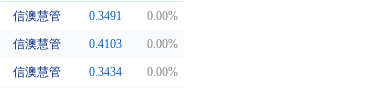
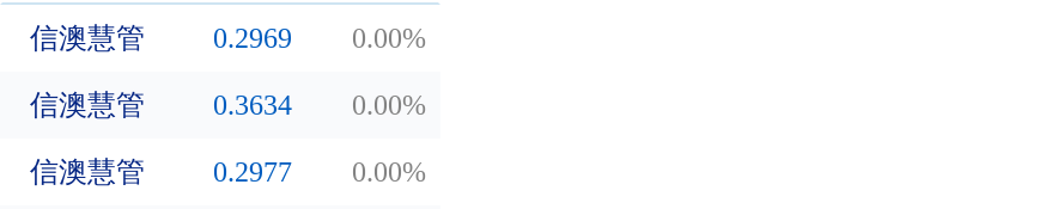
- 0.3491 0.00%
+ 0.2969 0.00%

- 0.4103 0.00%
+ 0.3634 0.00%

- 0.3434 0.00%
+ 0.2977 0.00%
